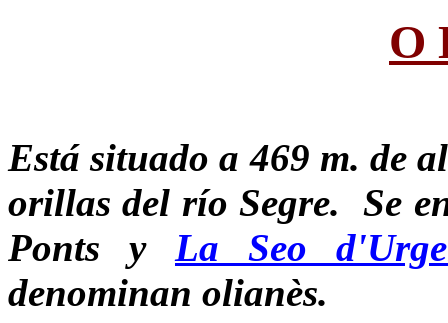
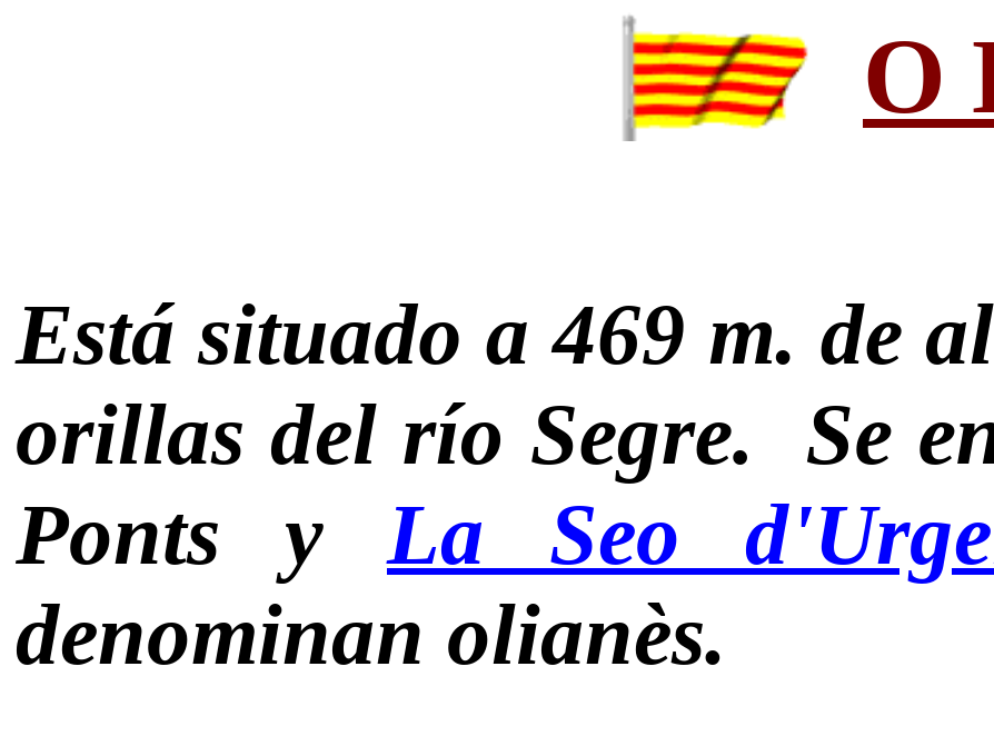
+ [image]
